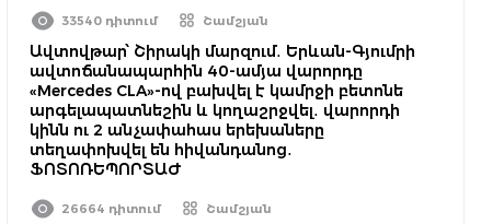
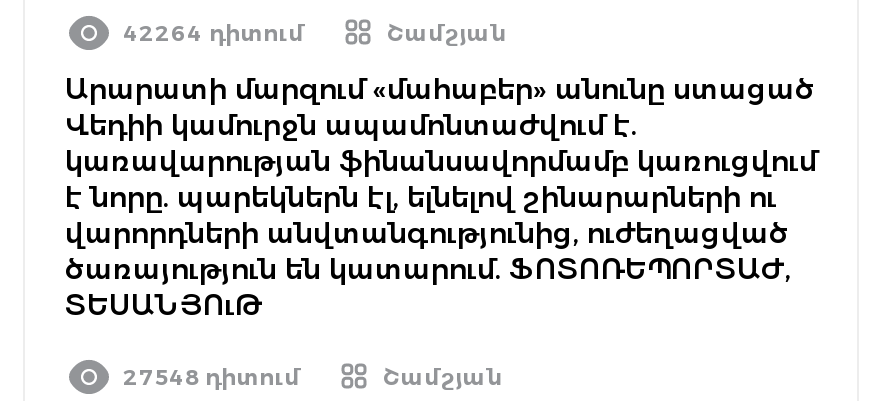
- 33540 դիտում
+ 42264 դիտում

- Ավտովթար՝ Շիրակի մարզում․ Երևան-Գյումրի
- ավտոճանապարհին 40-ամյա վարորդը
- «Mercedes CLA»-ով բախվել է կամրջի բետոնե
- արգելապատնեշին և կողաշրջվել․ վարորդի
- կինն ու 2 անչափահաս երեխաները
- տեղափոխվել են հիվանդանոց․
- ՖՈՏՈՌԵՊՈՐՏԱԺ
+ Արարատի մարզում «մահաբեր» անունը ստացած
+ Վեդիի կամուրջն ապամոնտաժվում է.
+ կառավարության ֆինանսավորմամբ կառուցվում
+ է նորը. պարեկներն էլ, ելնելով շինարարների ու
+ վարորդների անվտանգությունից, ուժեղացված
+ ծառայություն են կատարում. ՖՈՏՈՌԵՊՈՐՏԱԺ,
+ ՏԵՍԱՆՅՈւԹ

- 26664 դիտում
+ 27548 դիտում
